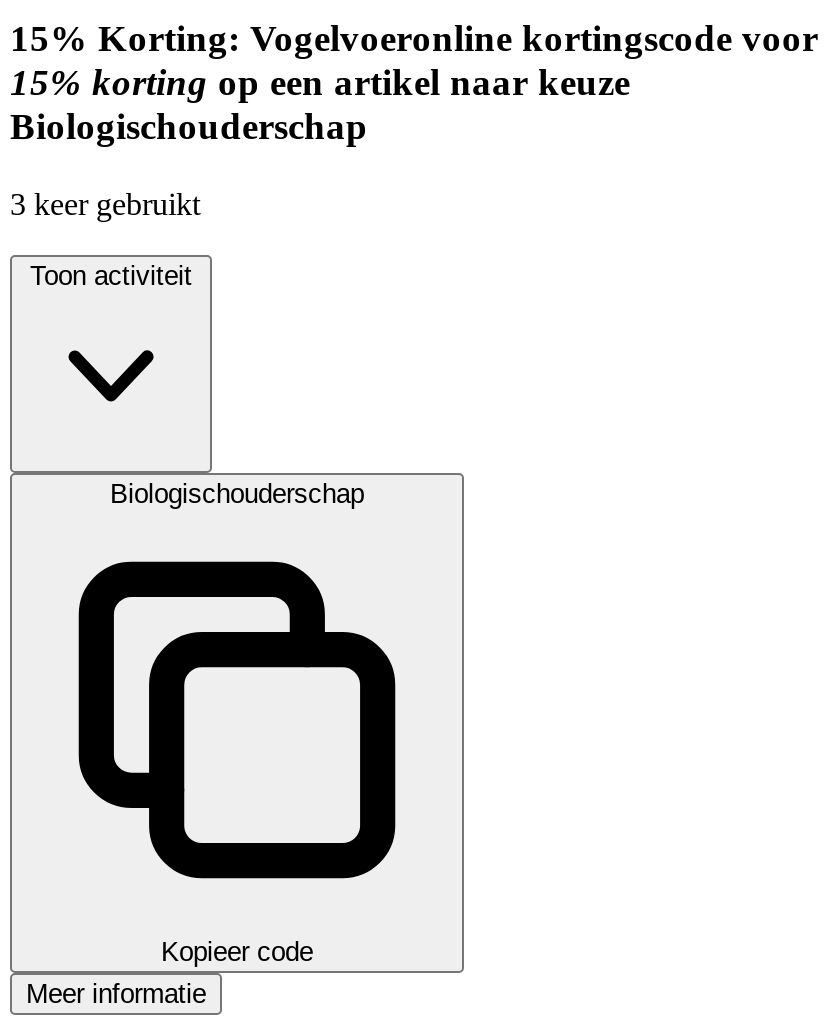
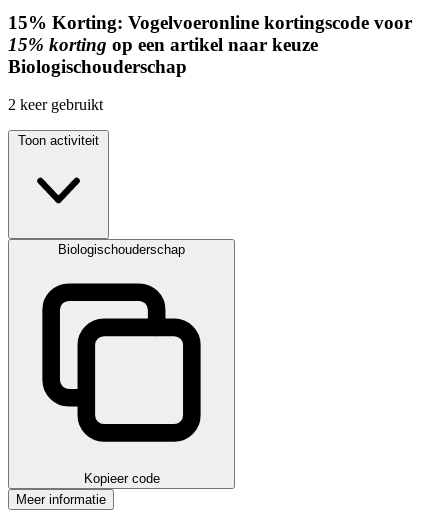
- 3 keer gebruikt
+ 2 keer gebruikt
